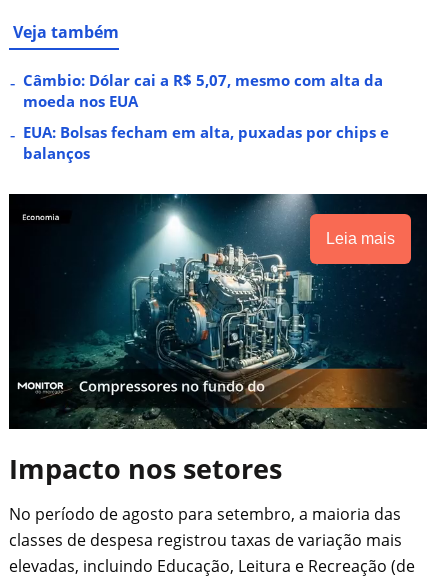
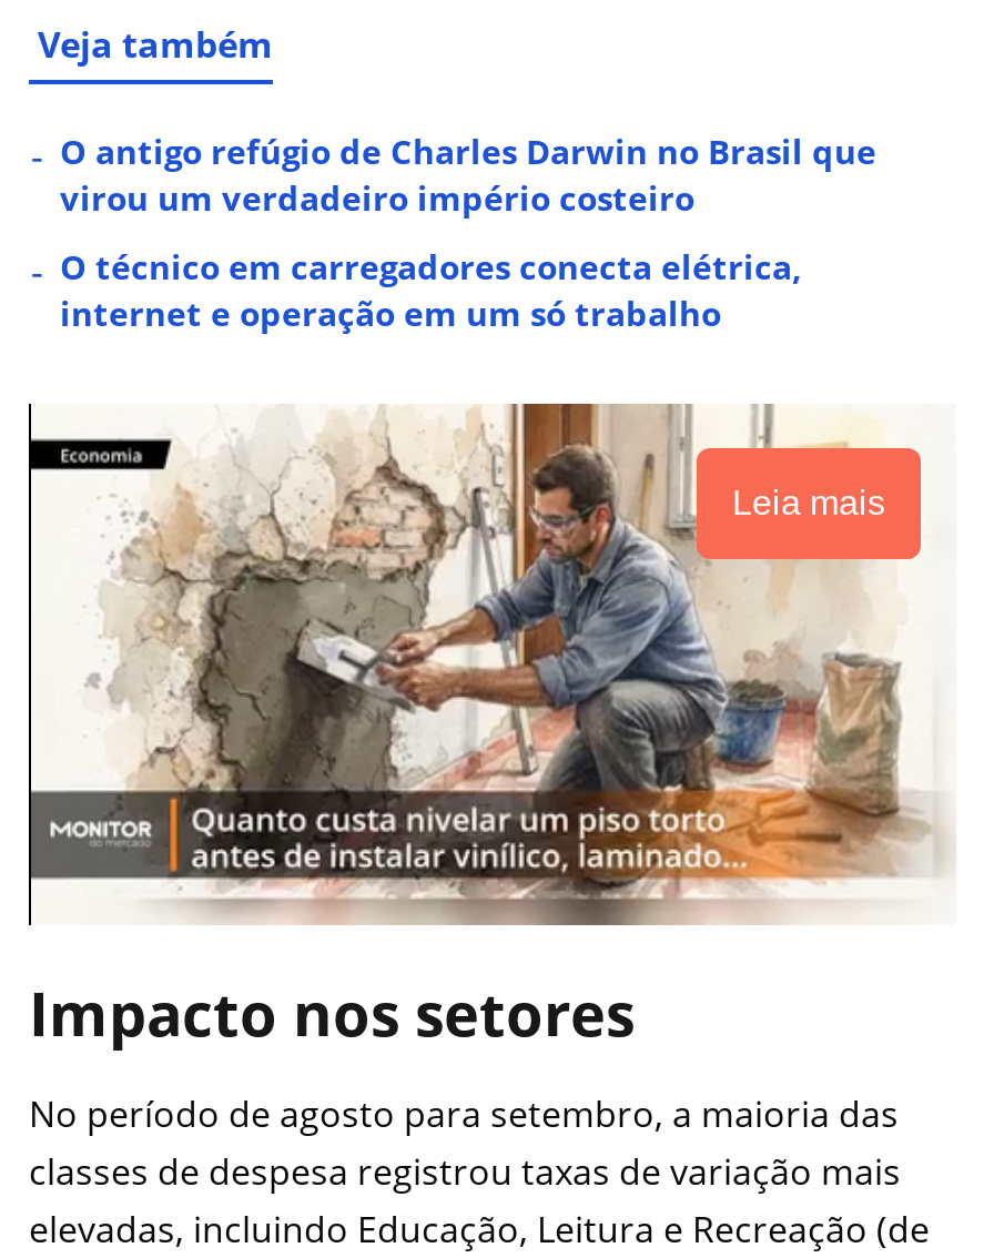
- Câmbio: Dólar cai a R$ 5,07, mesmo com alta da
- moeda nos EUA
+ O antigo refúgio de Charles Darwin no Brasil que
+ virou um verdadeiro império costeiro

- EUA: Bolsas fecham em alta, puxadas por chips e
- balanços
+ O técnico em carregadores conecta elétrica,
+ internet e operação em um só trabalho

- [image]
+ [image]
